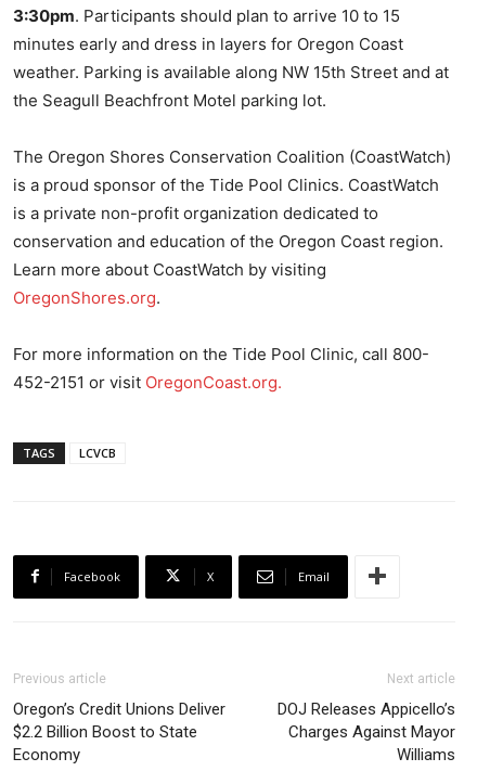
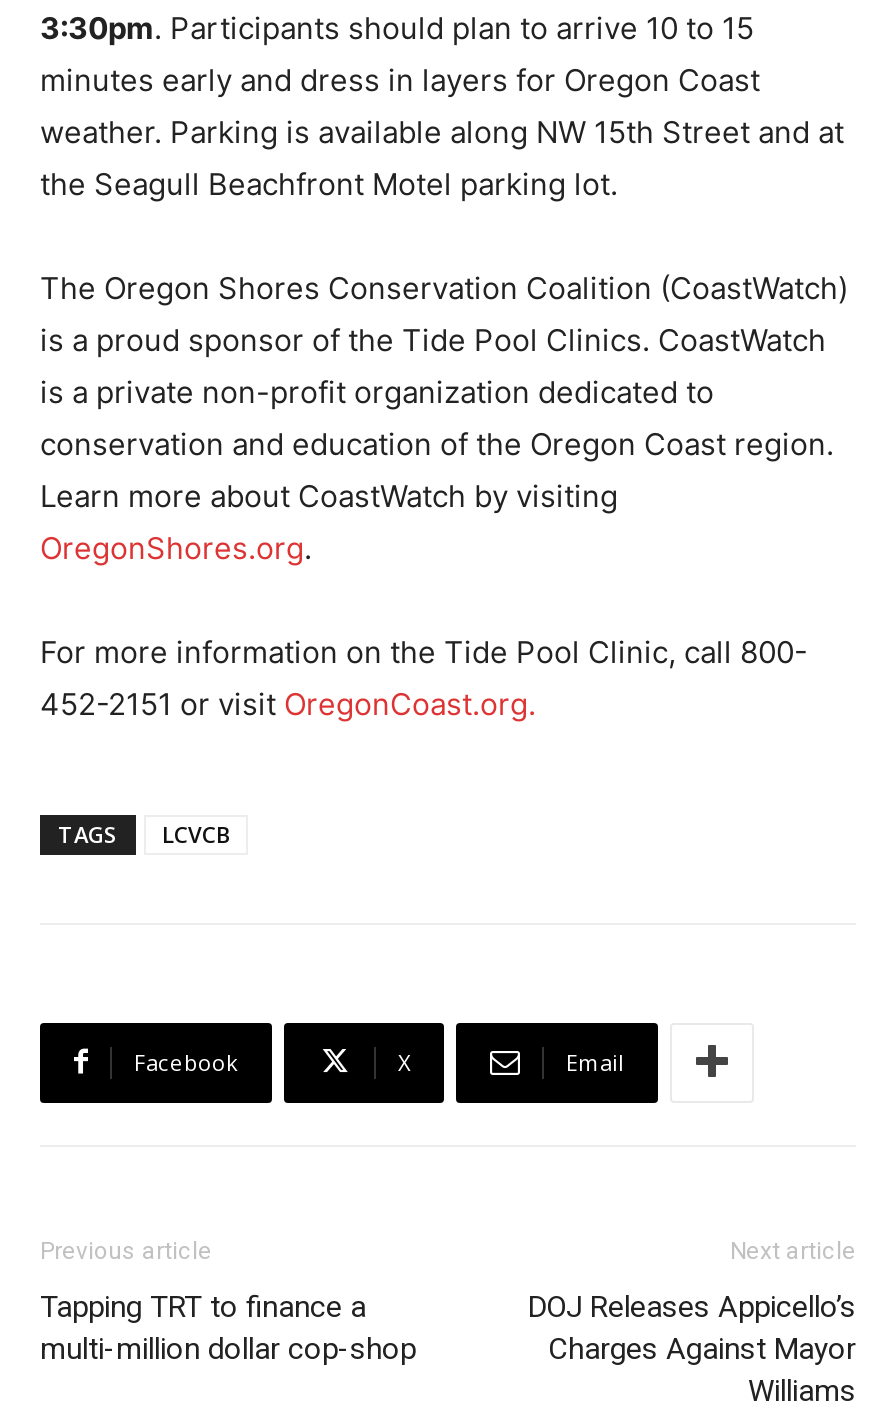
- Oregon’s Credit Unions Deliver
- $2.2 Billion Boost to State
- Economy
+ Tapping TRT to finance a
+ multi-million dollar cop-shop
